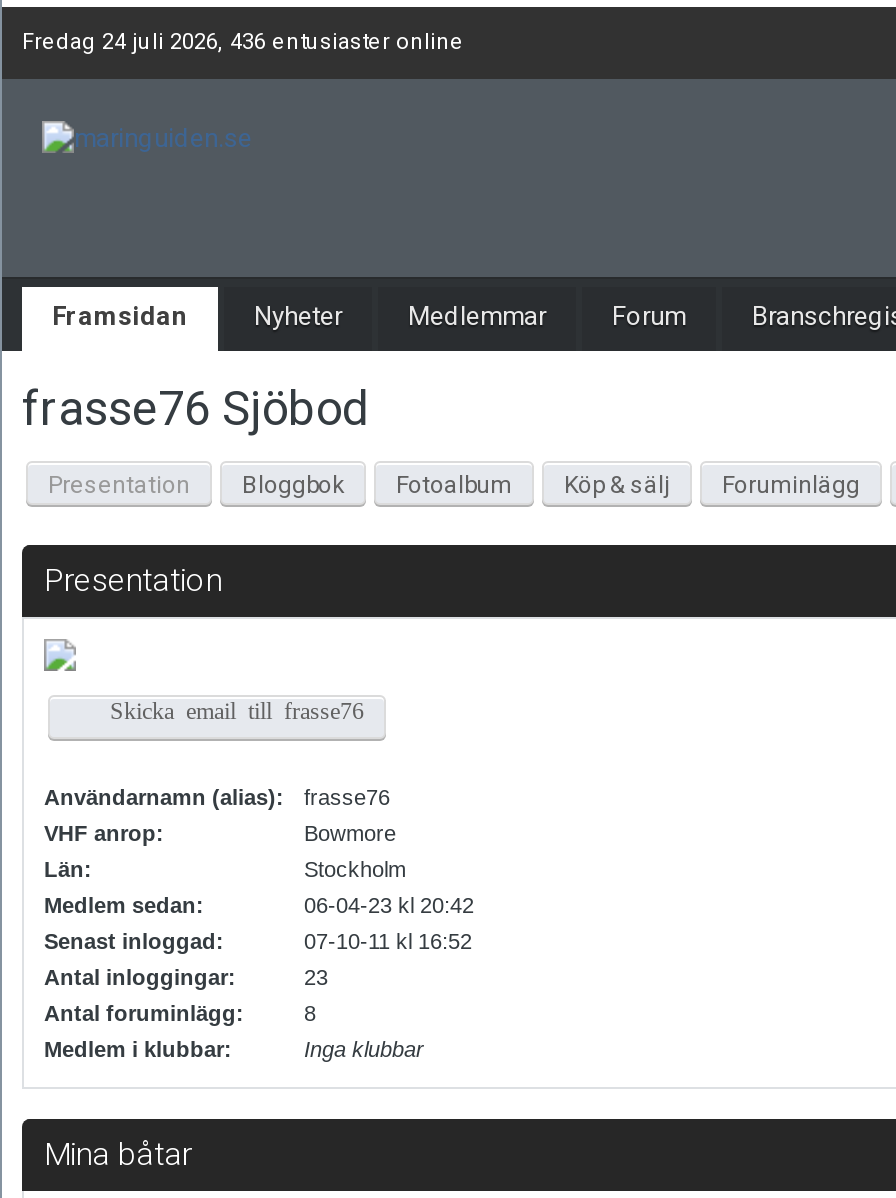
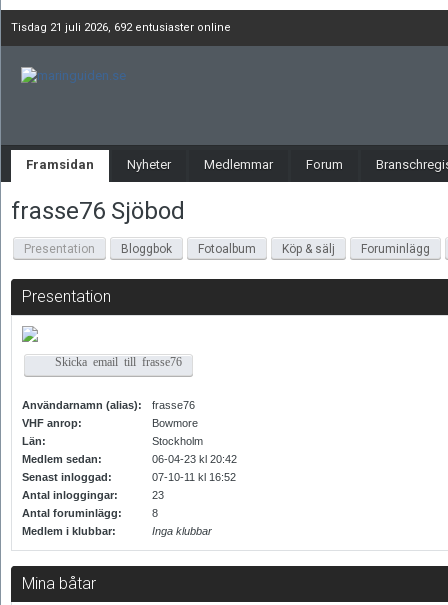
- Fredag 24 juli 2026, 436 entusiaster online
+ Tisdag 21 juli 2026, 692 entusiaster online
